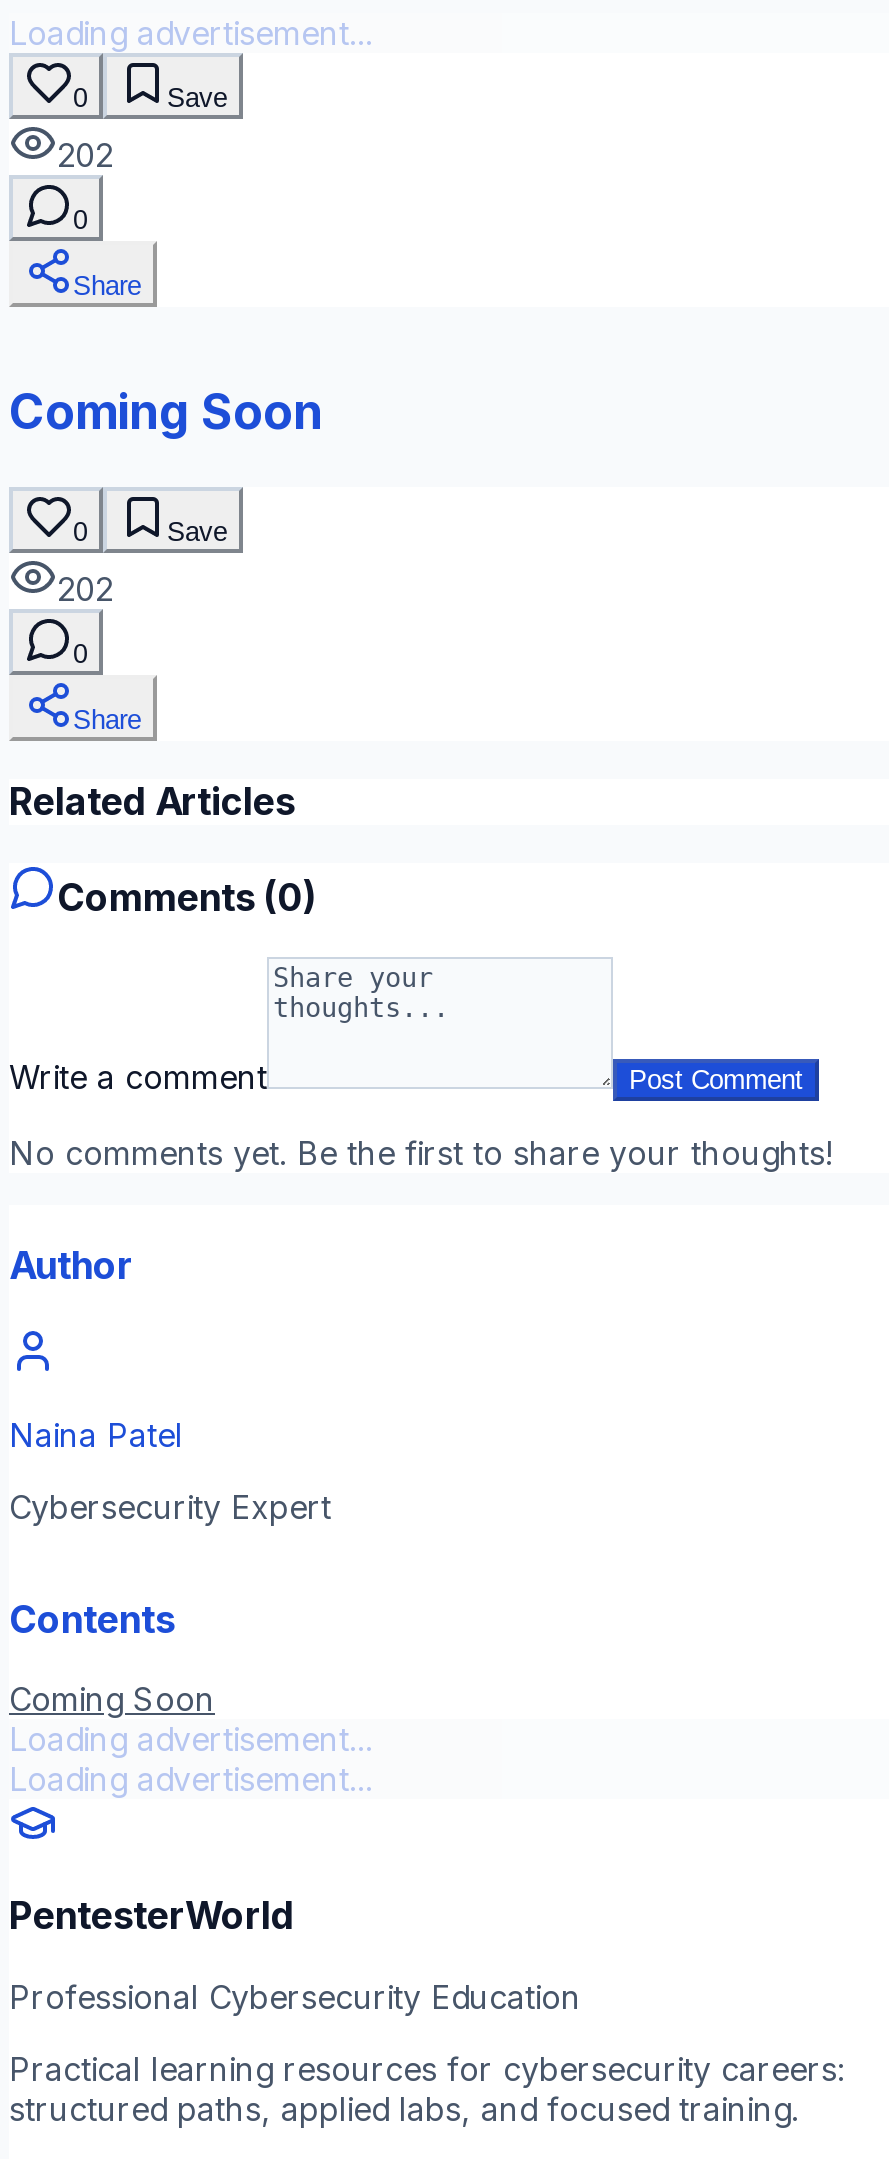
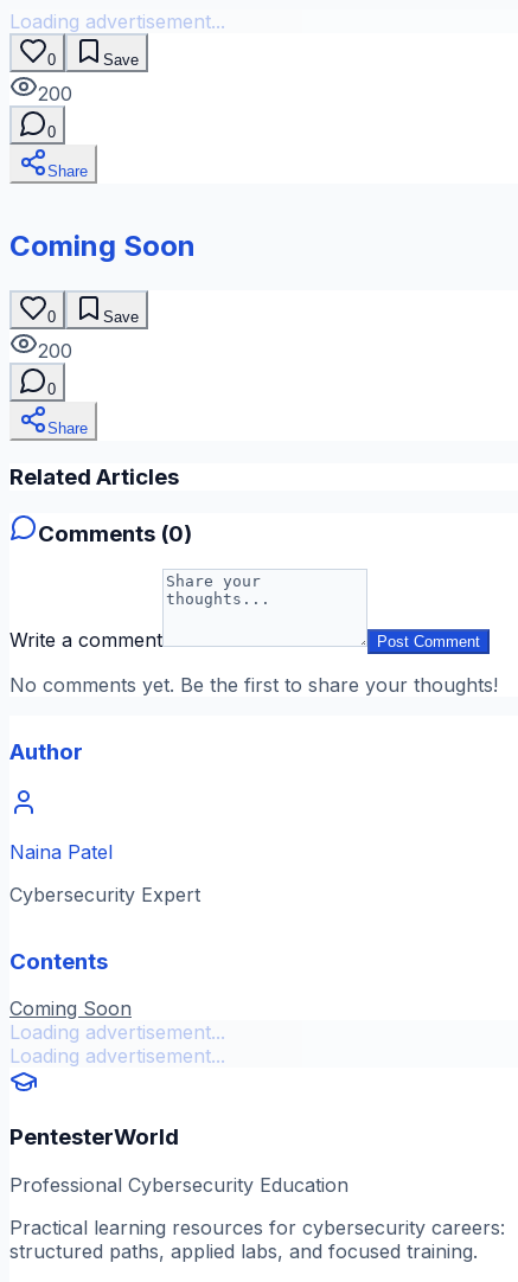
- 202
+ 200

- 202
+ 200
